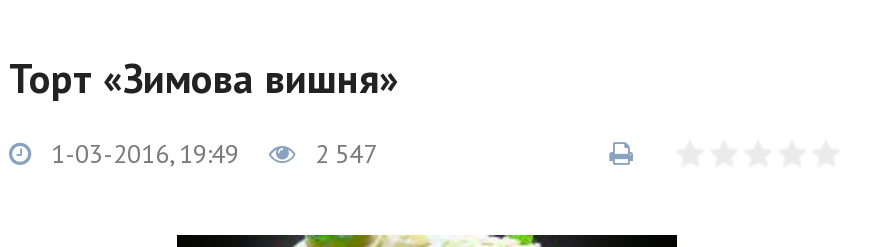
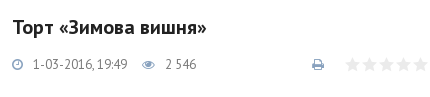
- 2 547
+ 2 546
